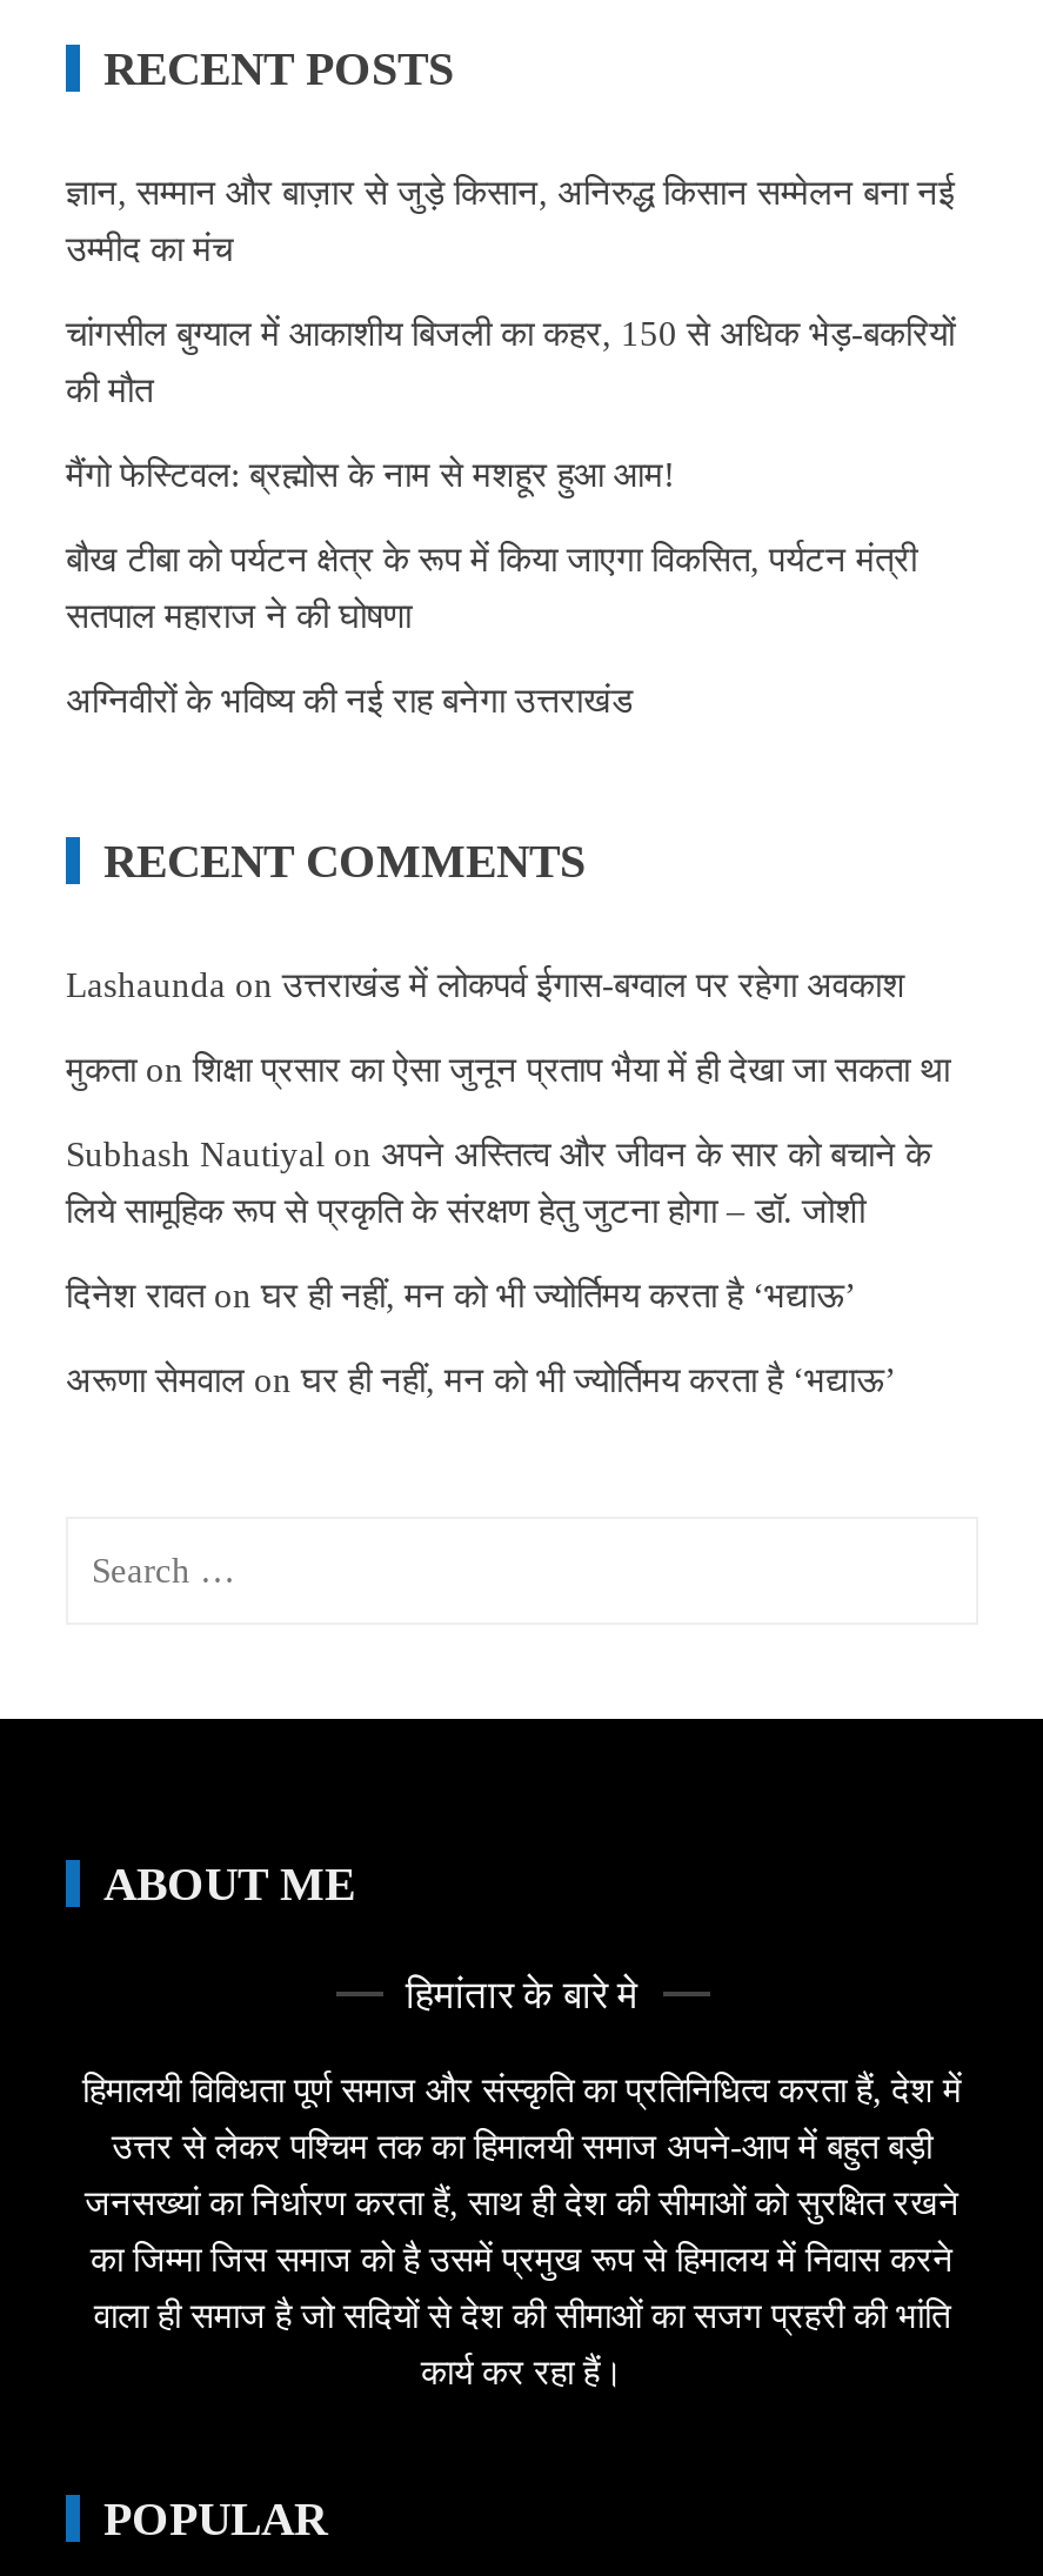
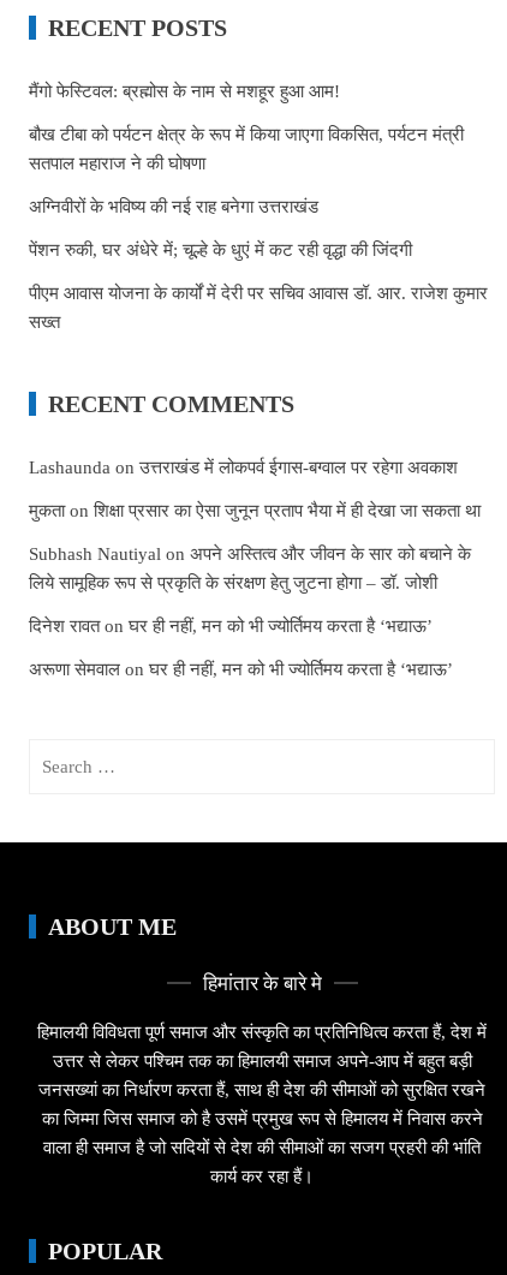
- ज्ञान, सम्मान और बाज़ार से जुड़े किसान, अनिरुद्ध किसान सम्मेलन बना नई
- उम्मीद का मंच
- चांगसील बुग्याल में आकाशीय बिजली का कहर, 150 से अधिक भेड़-बकरियों
- की मौत

moved up: मैंगो फेस्टिवल: ब्रह्मोस के नाम से मशहूर हुआ आम! | बौख टीबा को पर्यटन क्षेत्र के रूप में किया जाएगा विकसित, पर्यटन मंत्री | सतपाल महाराज ने की घोषणा | अग्निवीरों के भविष्य की नई राह बनेगा उत्तराखंड

+ पेंशन रुकी, घर अंधेरे में; चूल्हे के धुएं में कट रही वृद्धा की जिंदगी
+ पीएम आवास योजना के कार्यों में देरी पर सचिव आवास डॉ. आर. राजेश कुमार
+ सख्त
